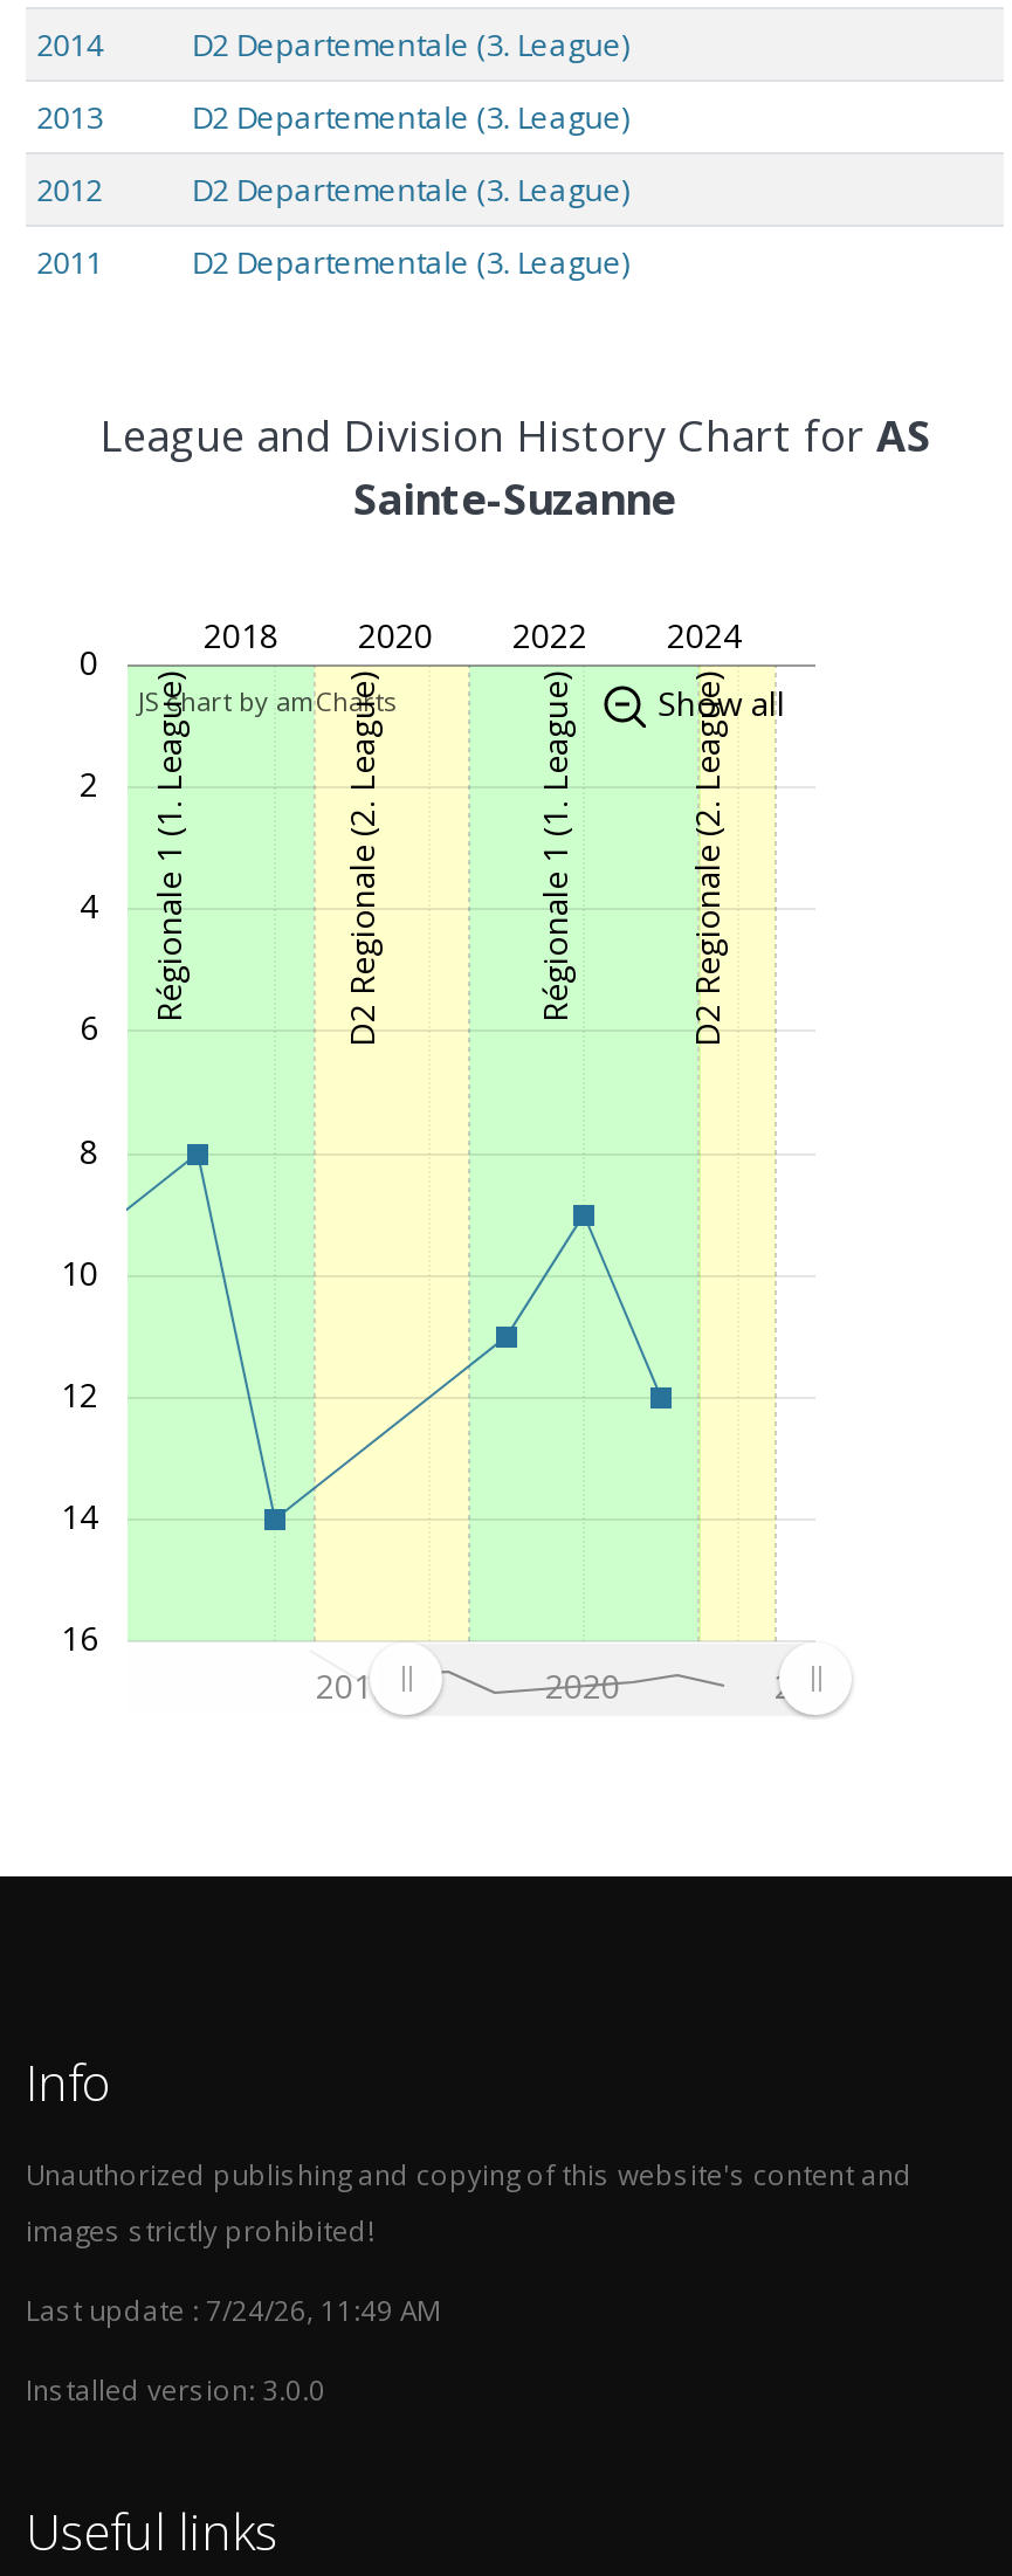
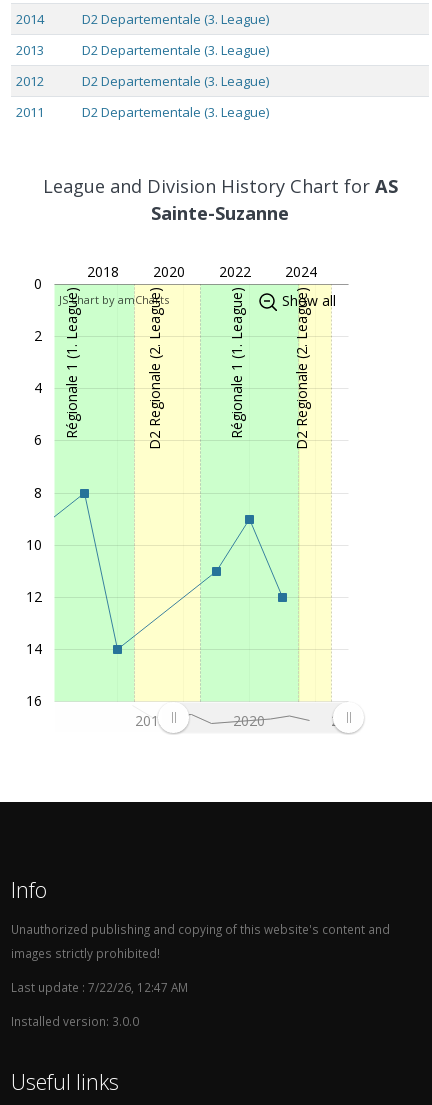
- Last update : 7/24/26, 11:49 AM
+ Last update : 7/22/26, 12:47 AM
